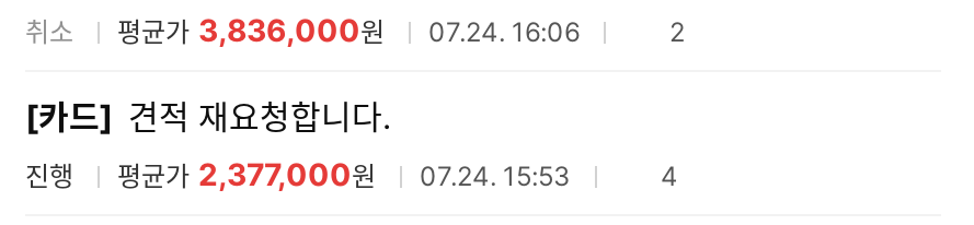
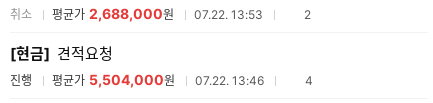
- 평균가 3,836,000원
+ 평균가 2,688,000원

- 07.24. 16:06
+ 07.22. 13:53

- [카드] 견적 재요청합니다.
+ [현금] 견적요청

- 평균가 2,377,000원
+ 평균가 5,504,000원

- 07.24. 15:53
+ 07.22. 13:46
